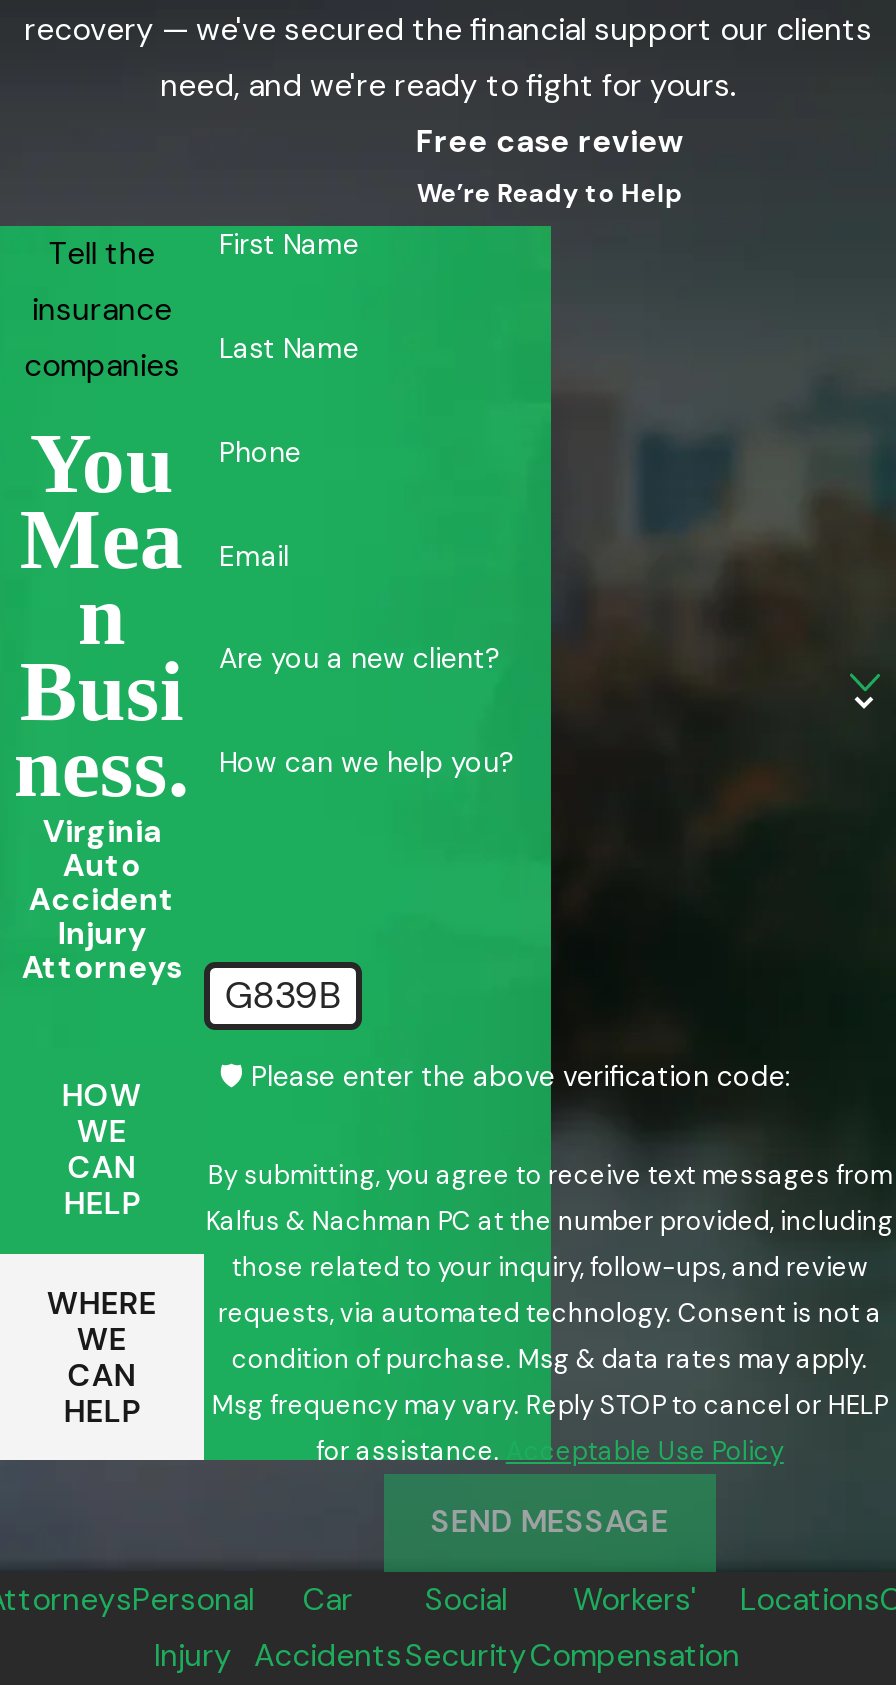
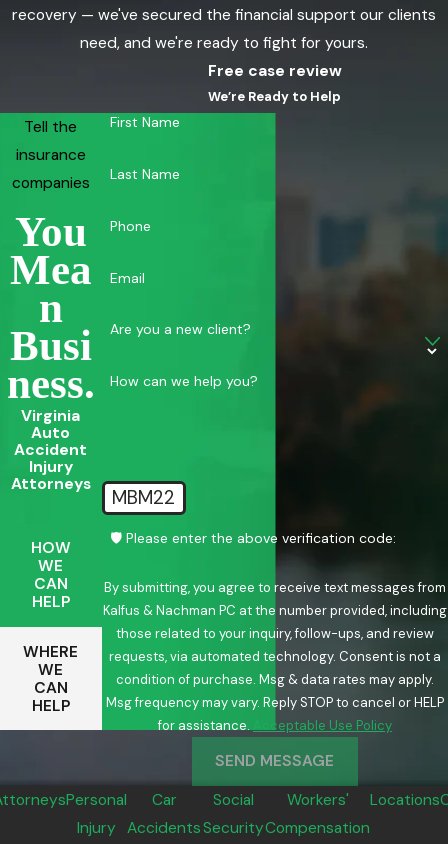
- G839B
+ MBM22
